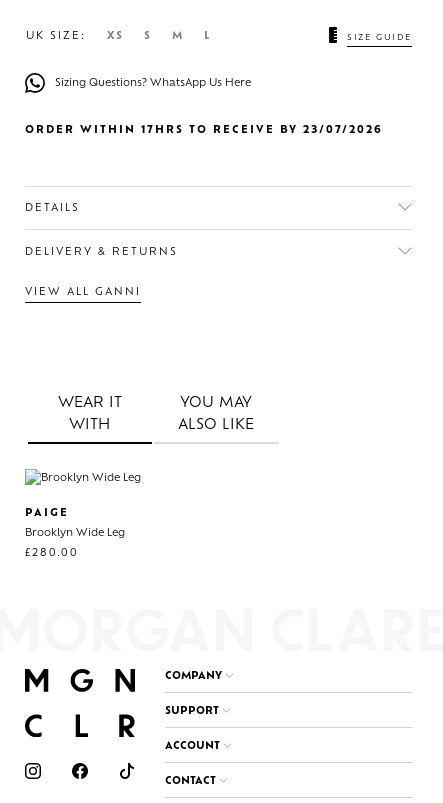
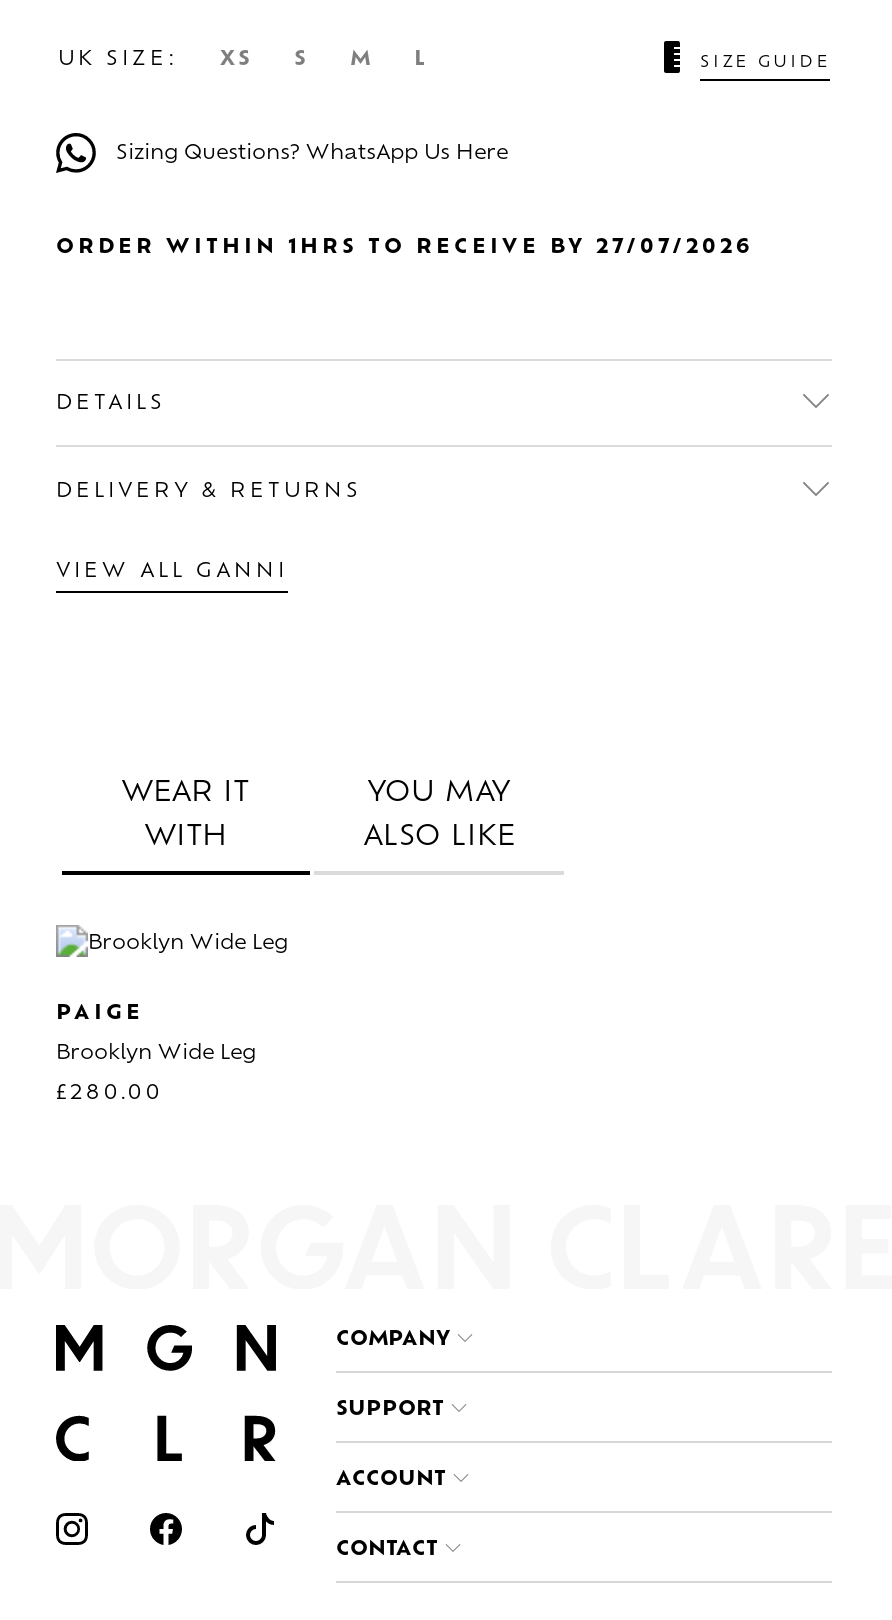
- ORDER WITHIN 17HRS TO RECEIVE BY 23/07/2026
+ ORDER WITHIN 1HRS TO RECEIVE BY 27/07/2026
